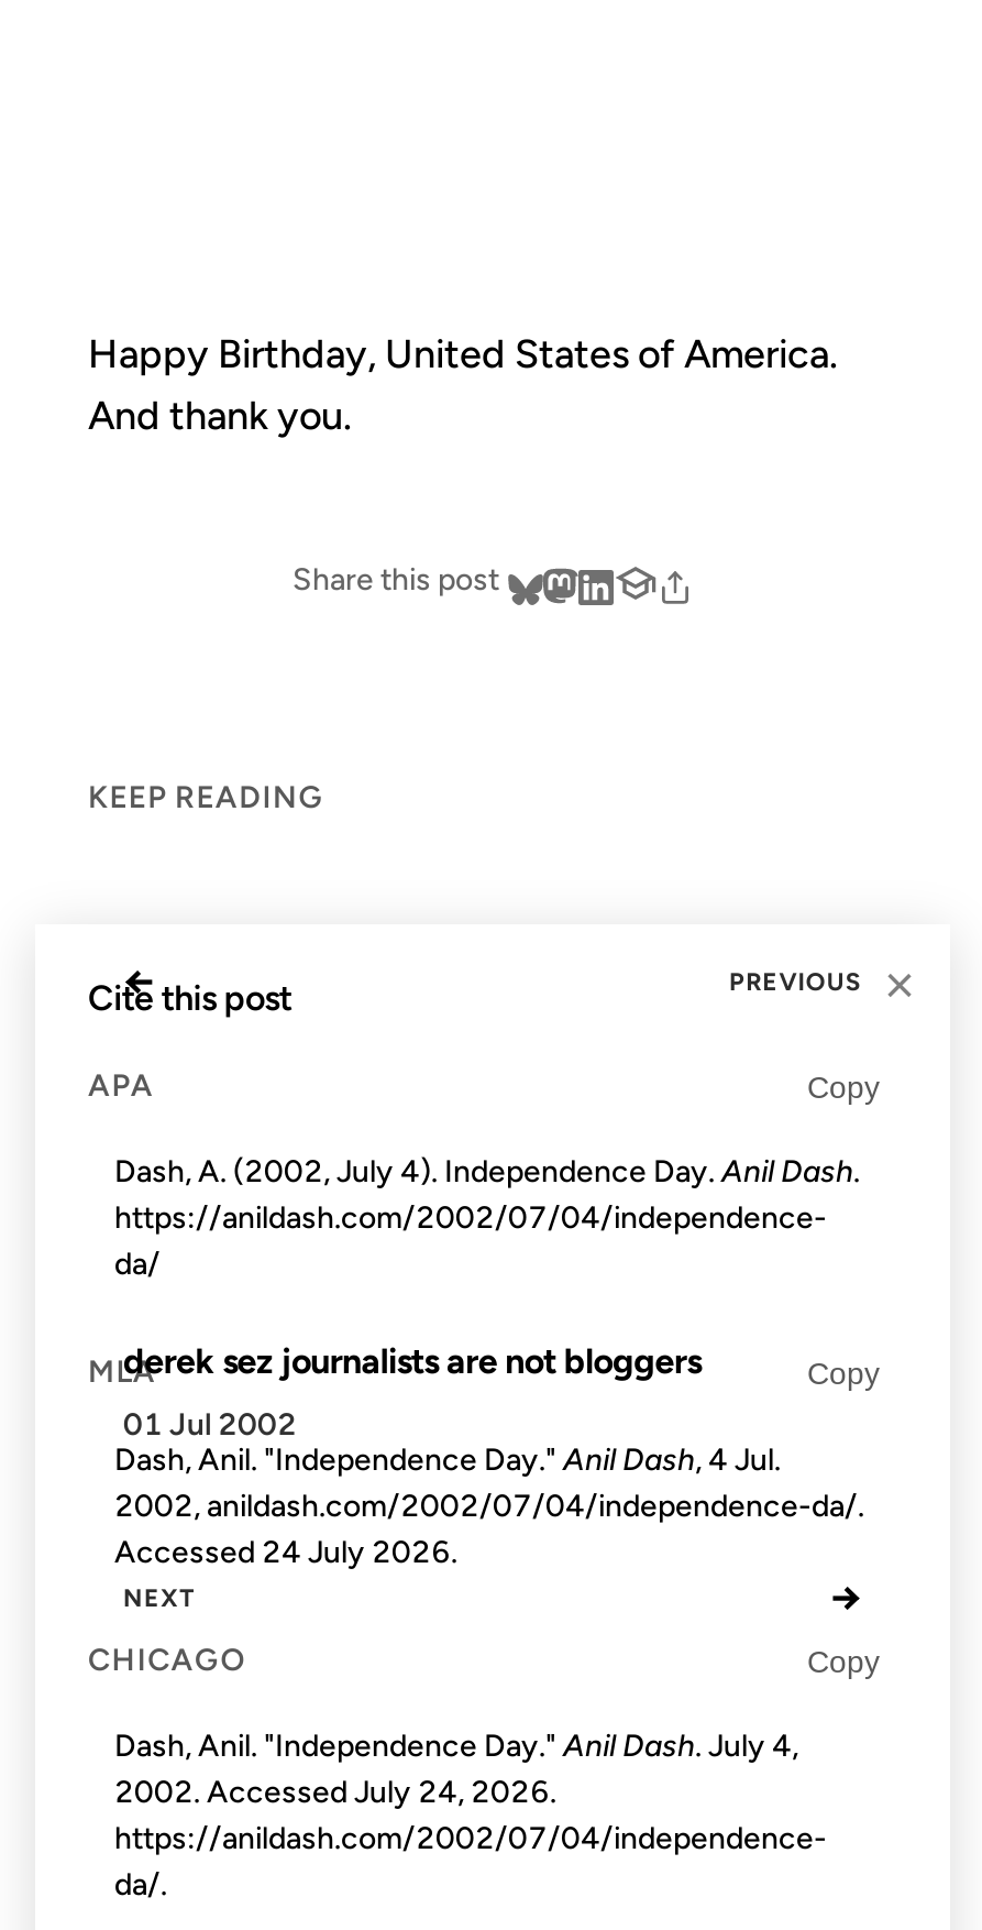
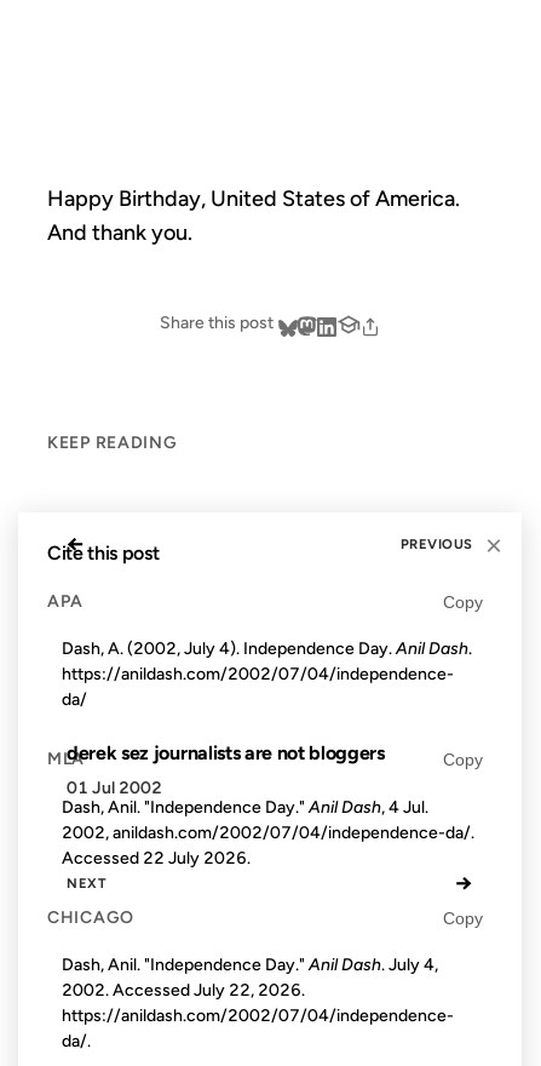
- Accessed 24 July 2026.
+ Accessed 22 July 2026.

- 2002. Accessed July 24, 2026.
+ 2002. Accessed July 22, 2026.
